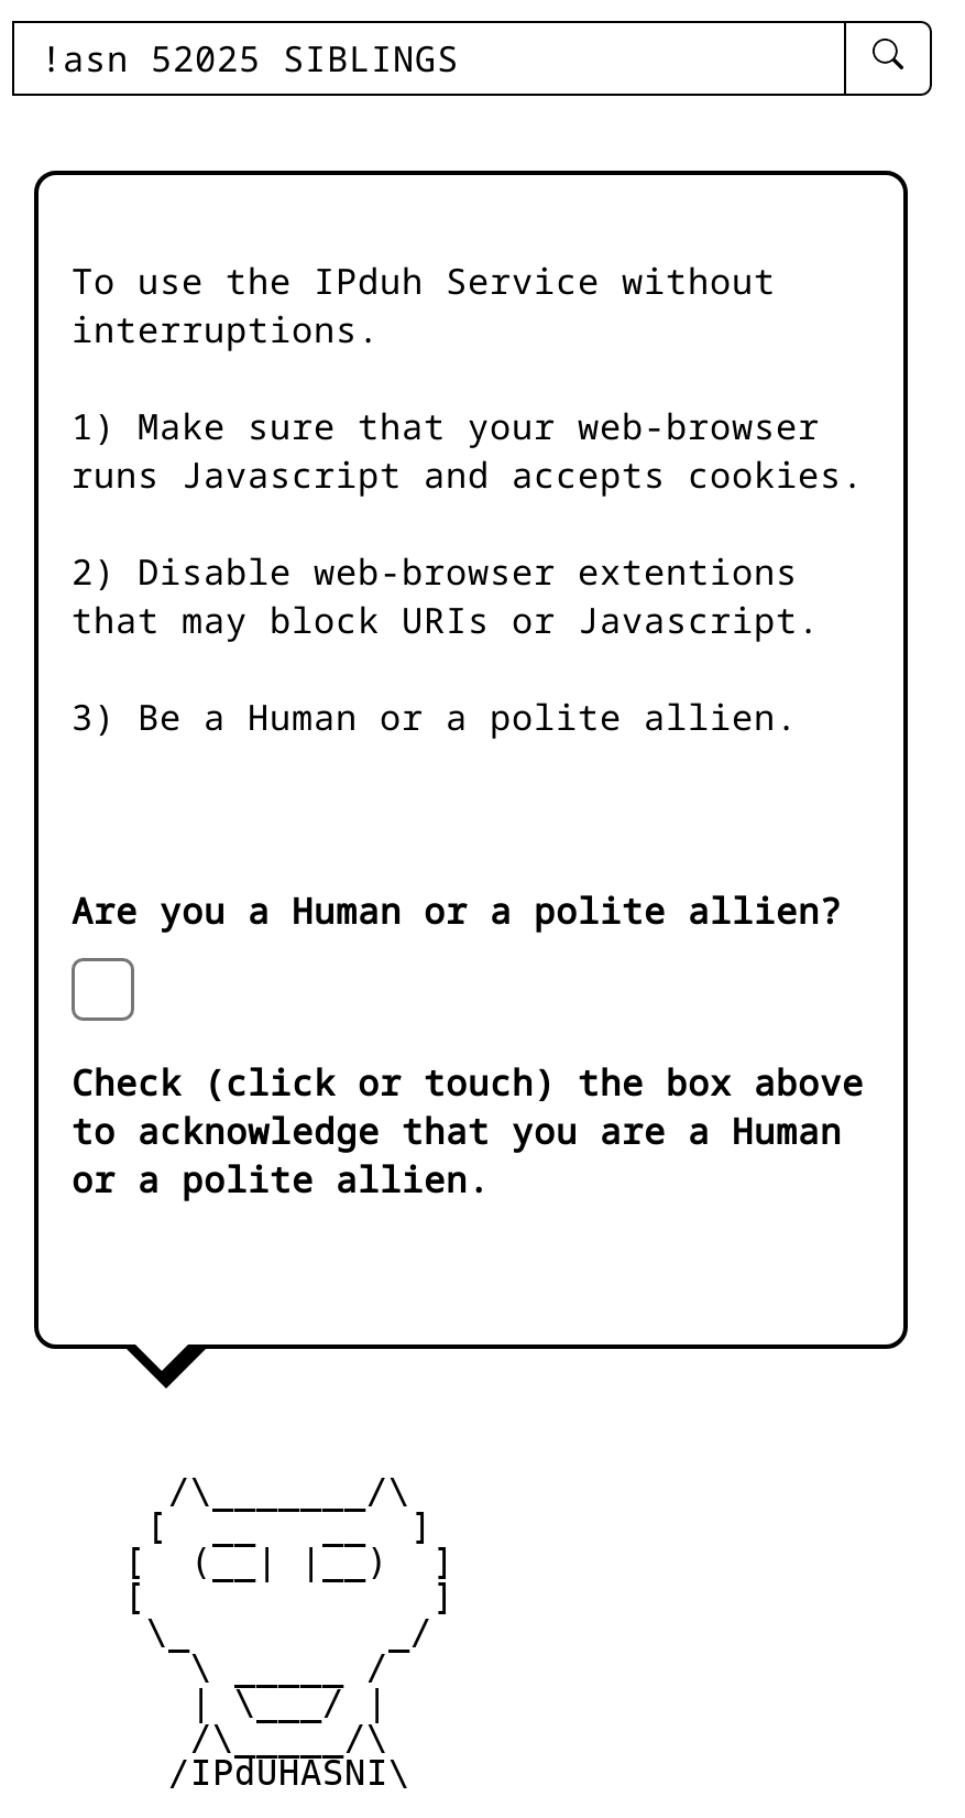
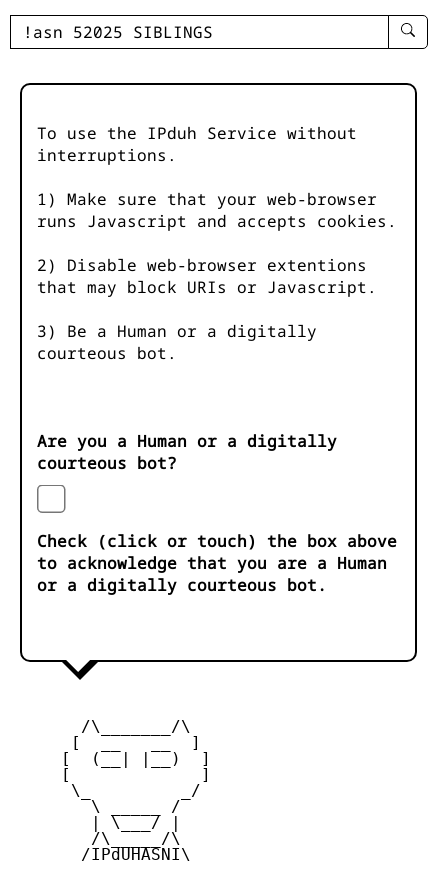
- 3) Be a Human or a polite allien.
+ 3) Be a Human or a digitally
+ courteous bot.

- Are you a Human or a polite allien?
+ Are you a Human or a digitally
+ courteous bot?

- or a polite allien.
+ or a digitally courteous bot.
